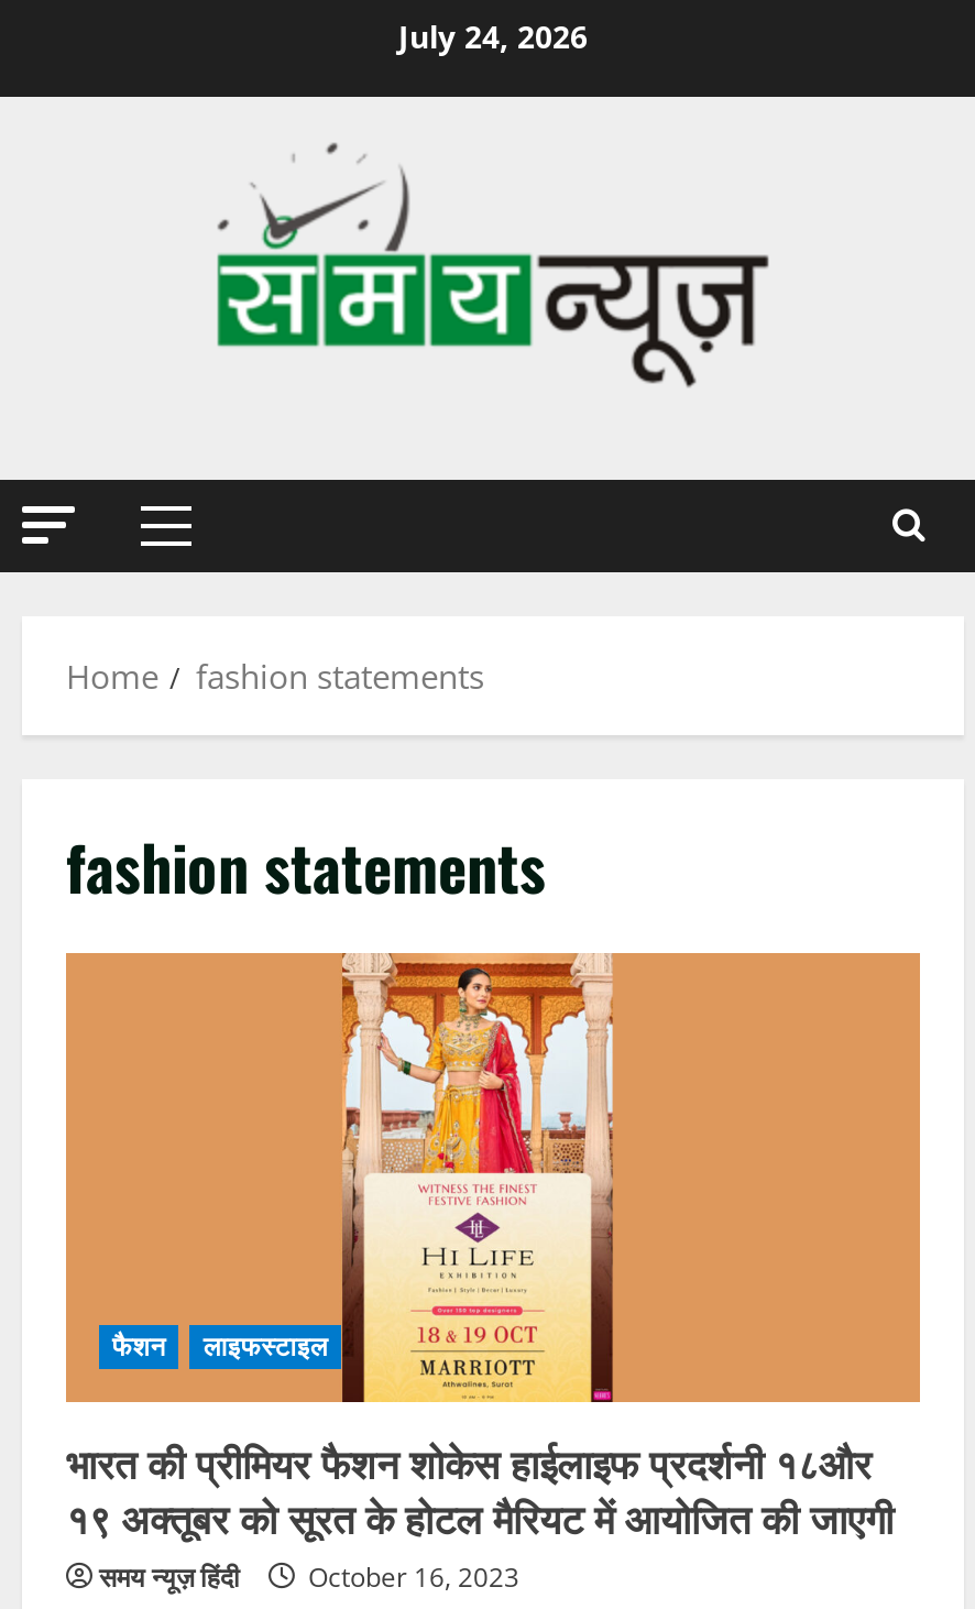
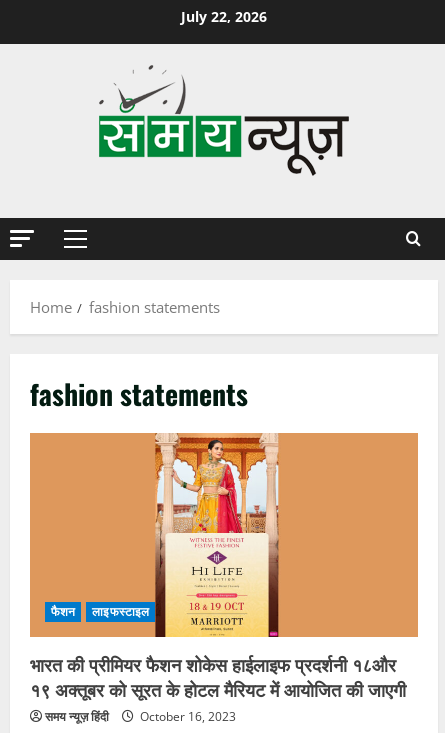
- July 24, 2026
+ July 22, 2026
